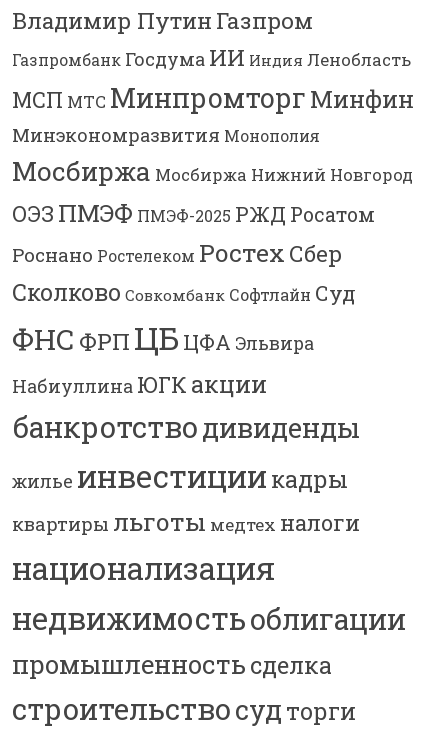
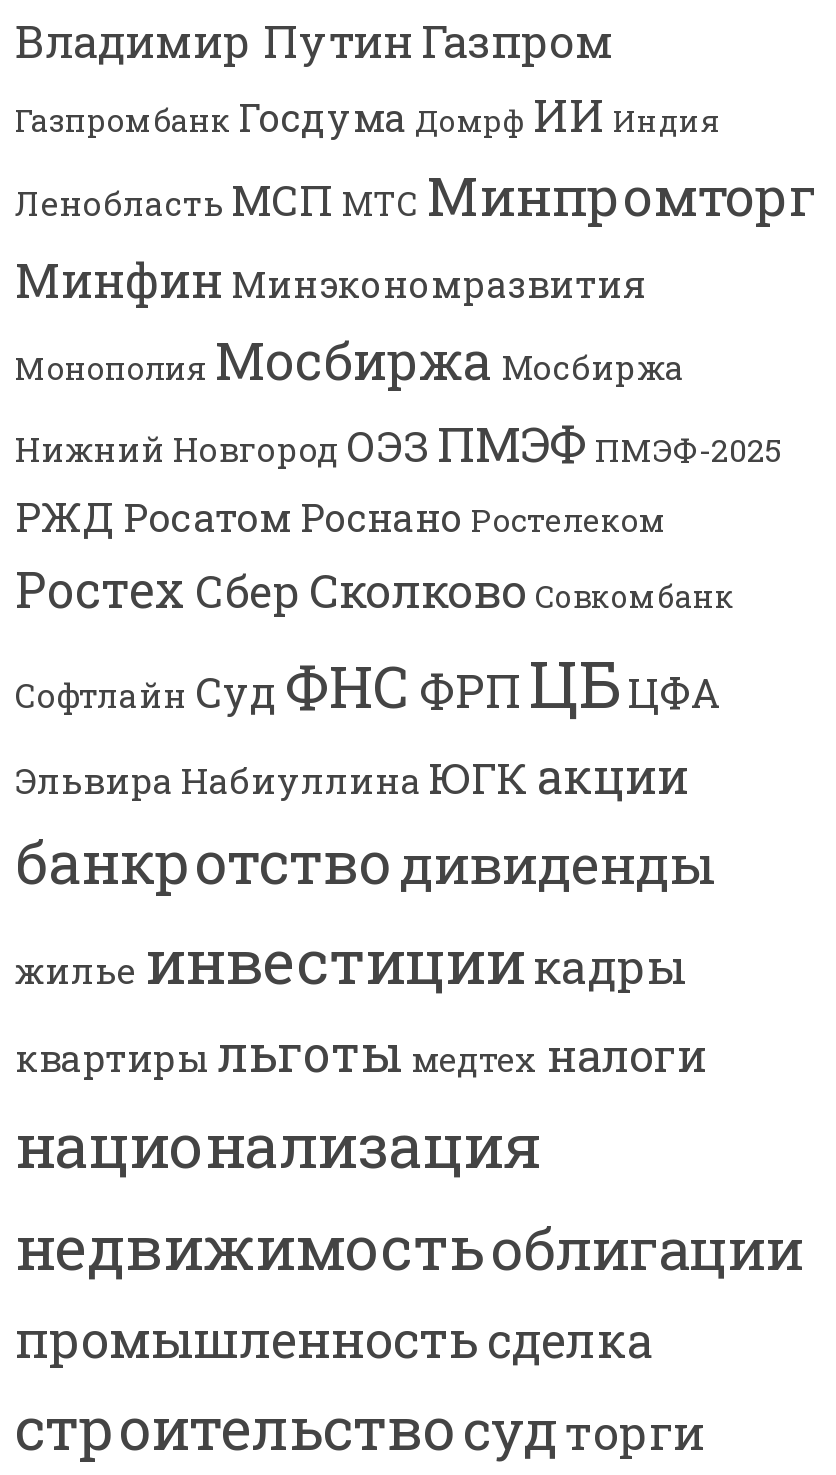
- Газпромбанк Госдума ИИ Индия Ленобласть
- МСП МТС Минпромторг Минфин
- Минэкономразвития Монополия
- Мосбиржа Мосбиржа Нижний Новгород
- ОЭЗ ПМЭФ ПМЭФ-2025 РЖД Росатом
- Роснано Ростелеком Ростех Сбер
- Сколково Совкомбанк Софтлайн Суд
- ФНС ФРП ЦБ ЦФА Эльвира
- Набиуллина ЮГК акции
+ Газпромбанк Госдума Домрф ИИ Индия
+ Ленобласть МСП МТС Минпромторг
+ Минфин Минэкономразвития
+ Монополия Мосбиржа Мосбиржа
+ Нижний Новгород ОЭЗ ПМЭФ ПМЭФ-2025
+ РЖД Росатом Роснано Ростелеком
+ Ростех Сбер Сколково Совкомбанк
+ Софтлайн Суд ФНС ФРП ЦБ ЦФА
+ Эльвира Набиуллина ЮГК акции
